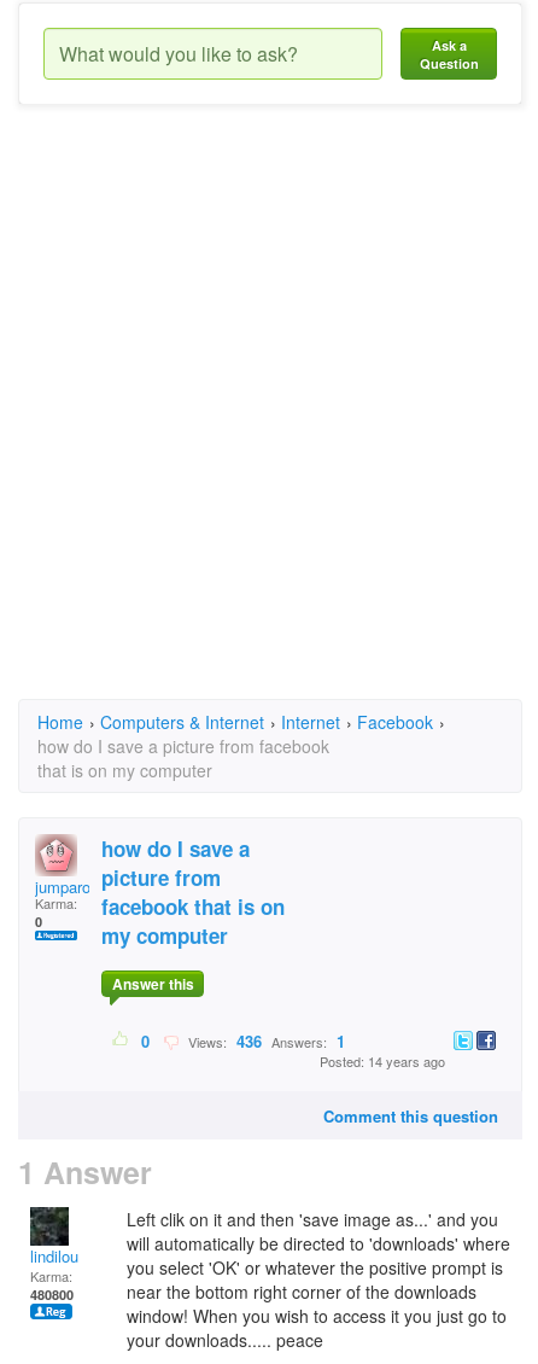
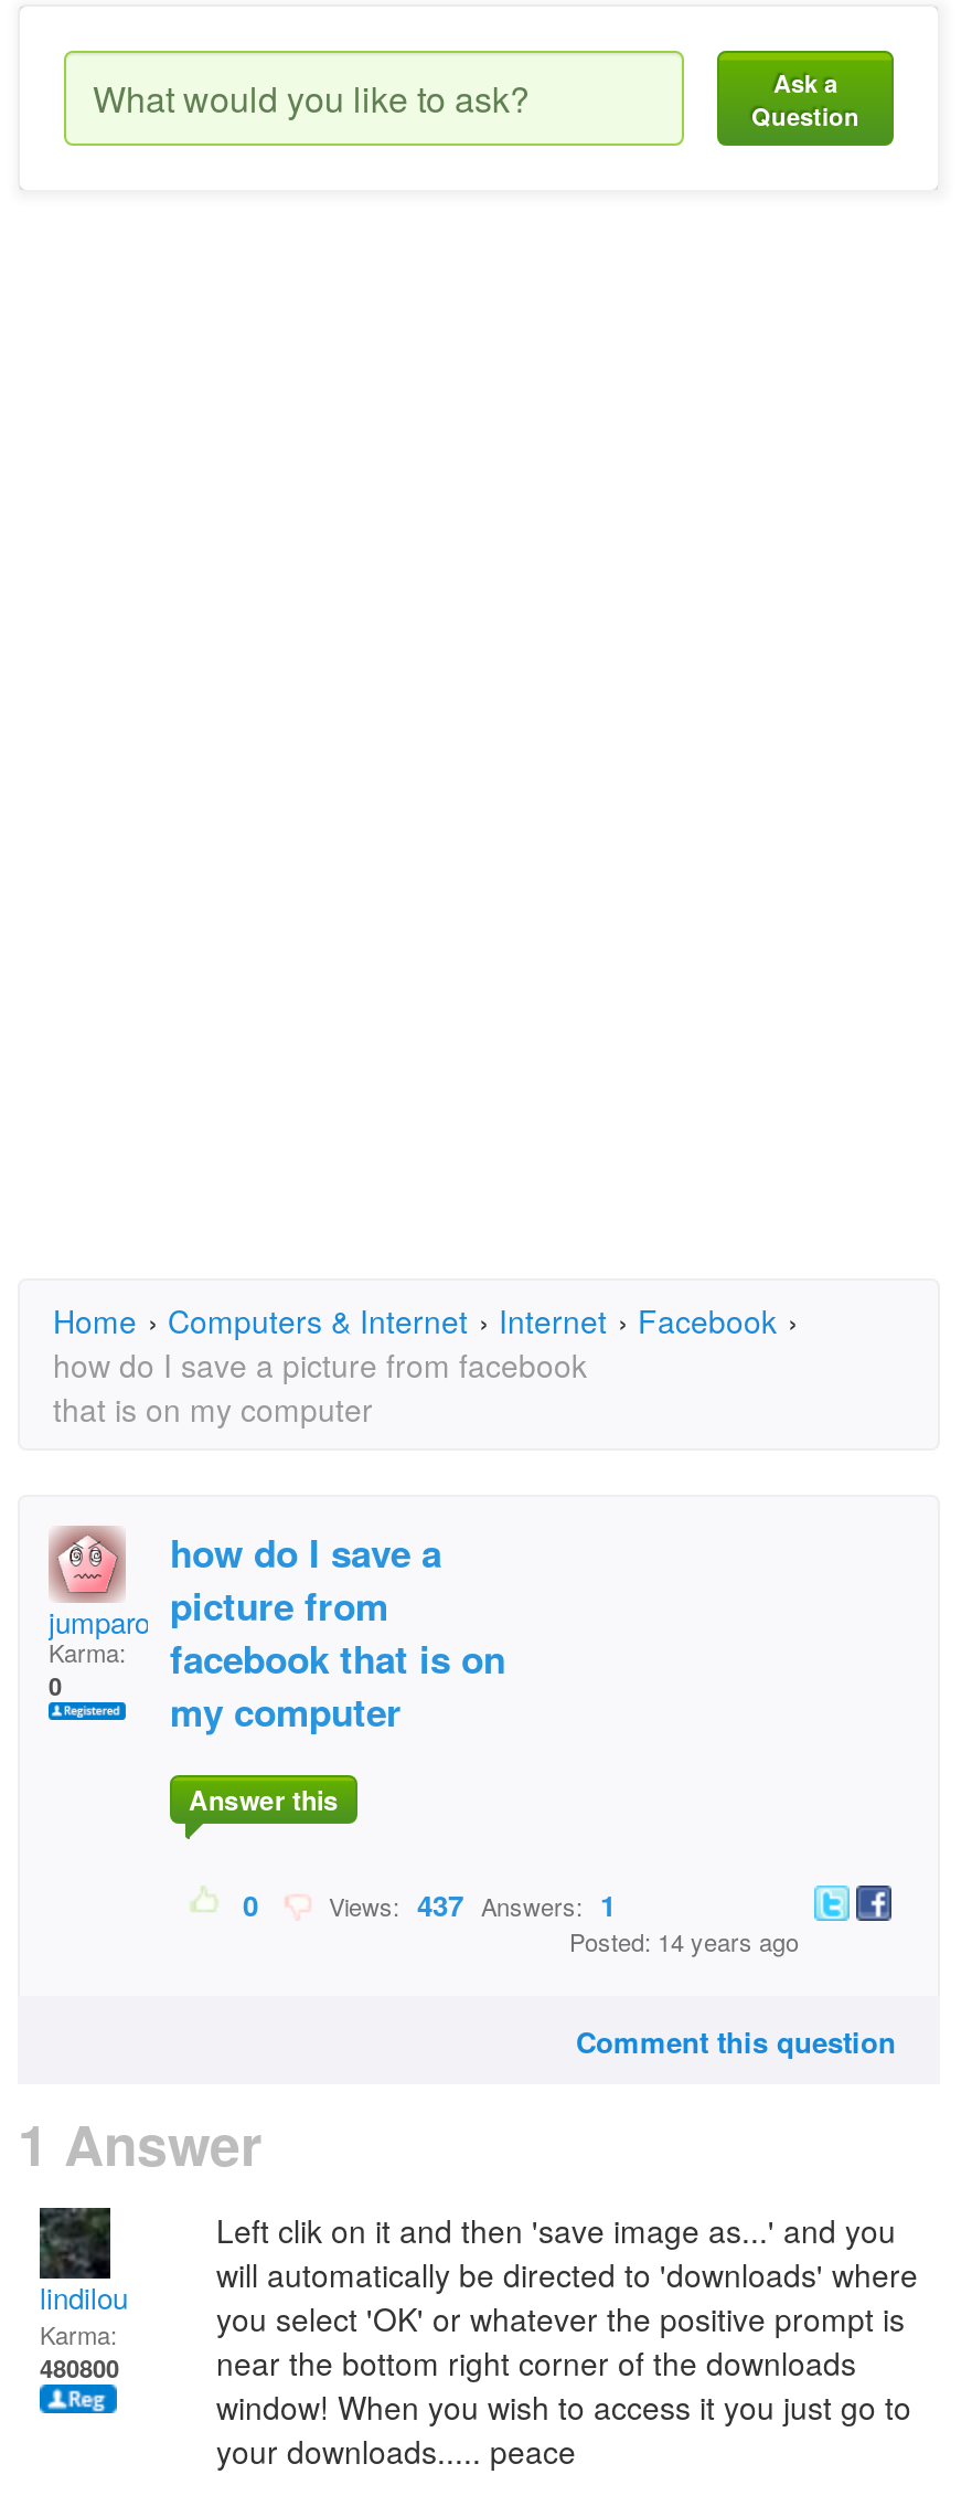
- Views: 436 Answers: 1
+ Views: 437 Answers: 1
